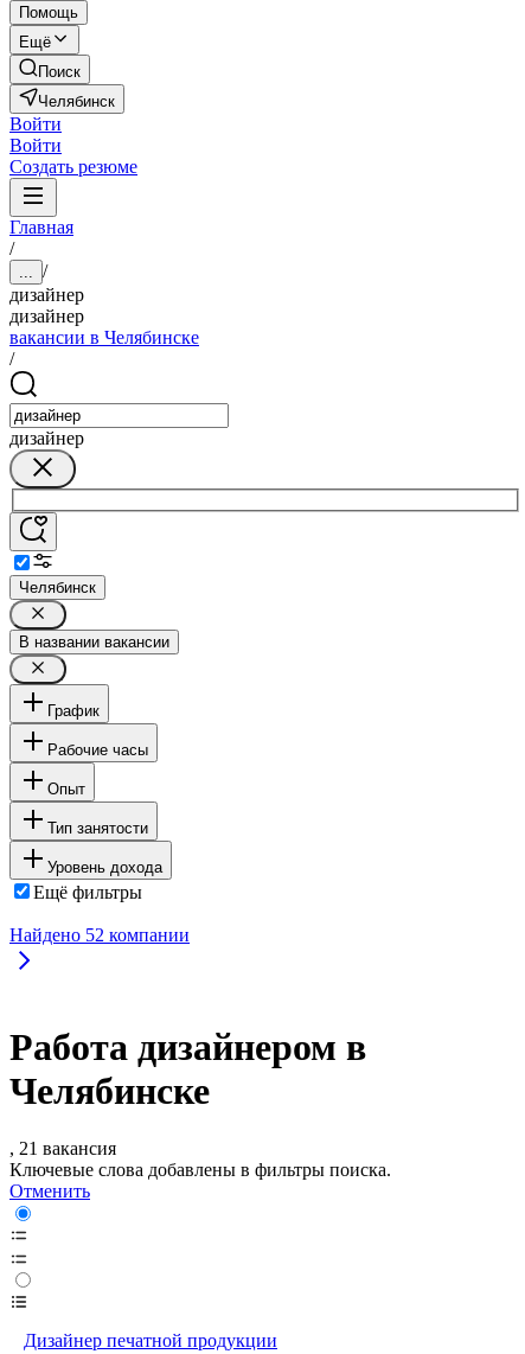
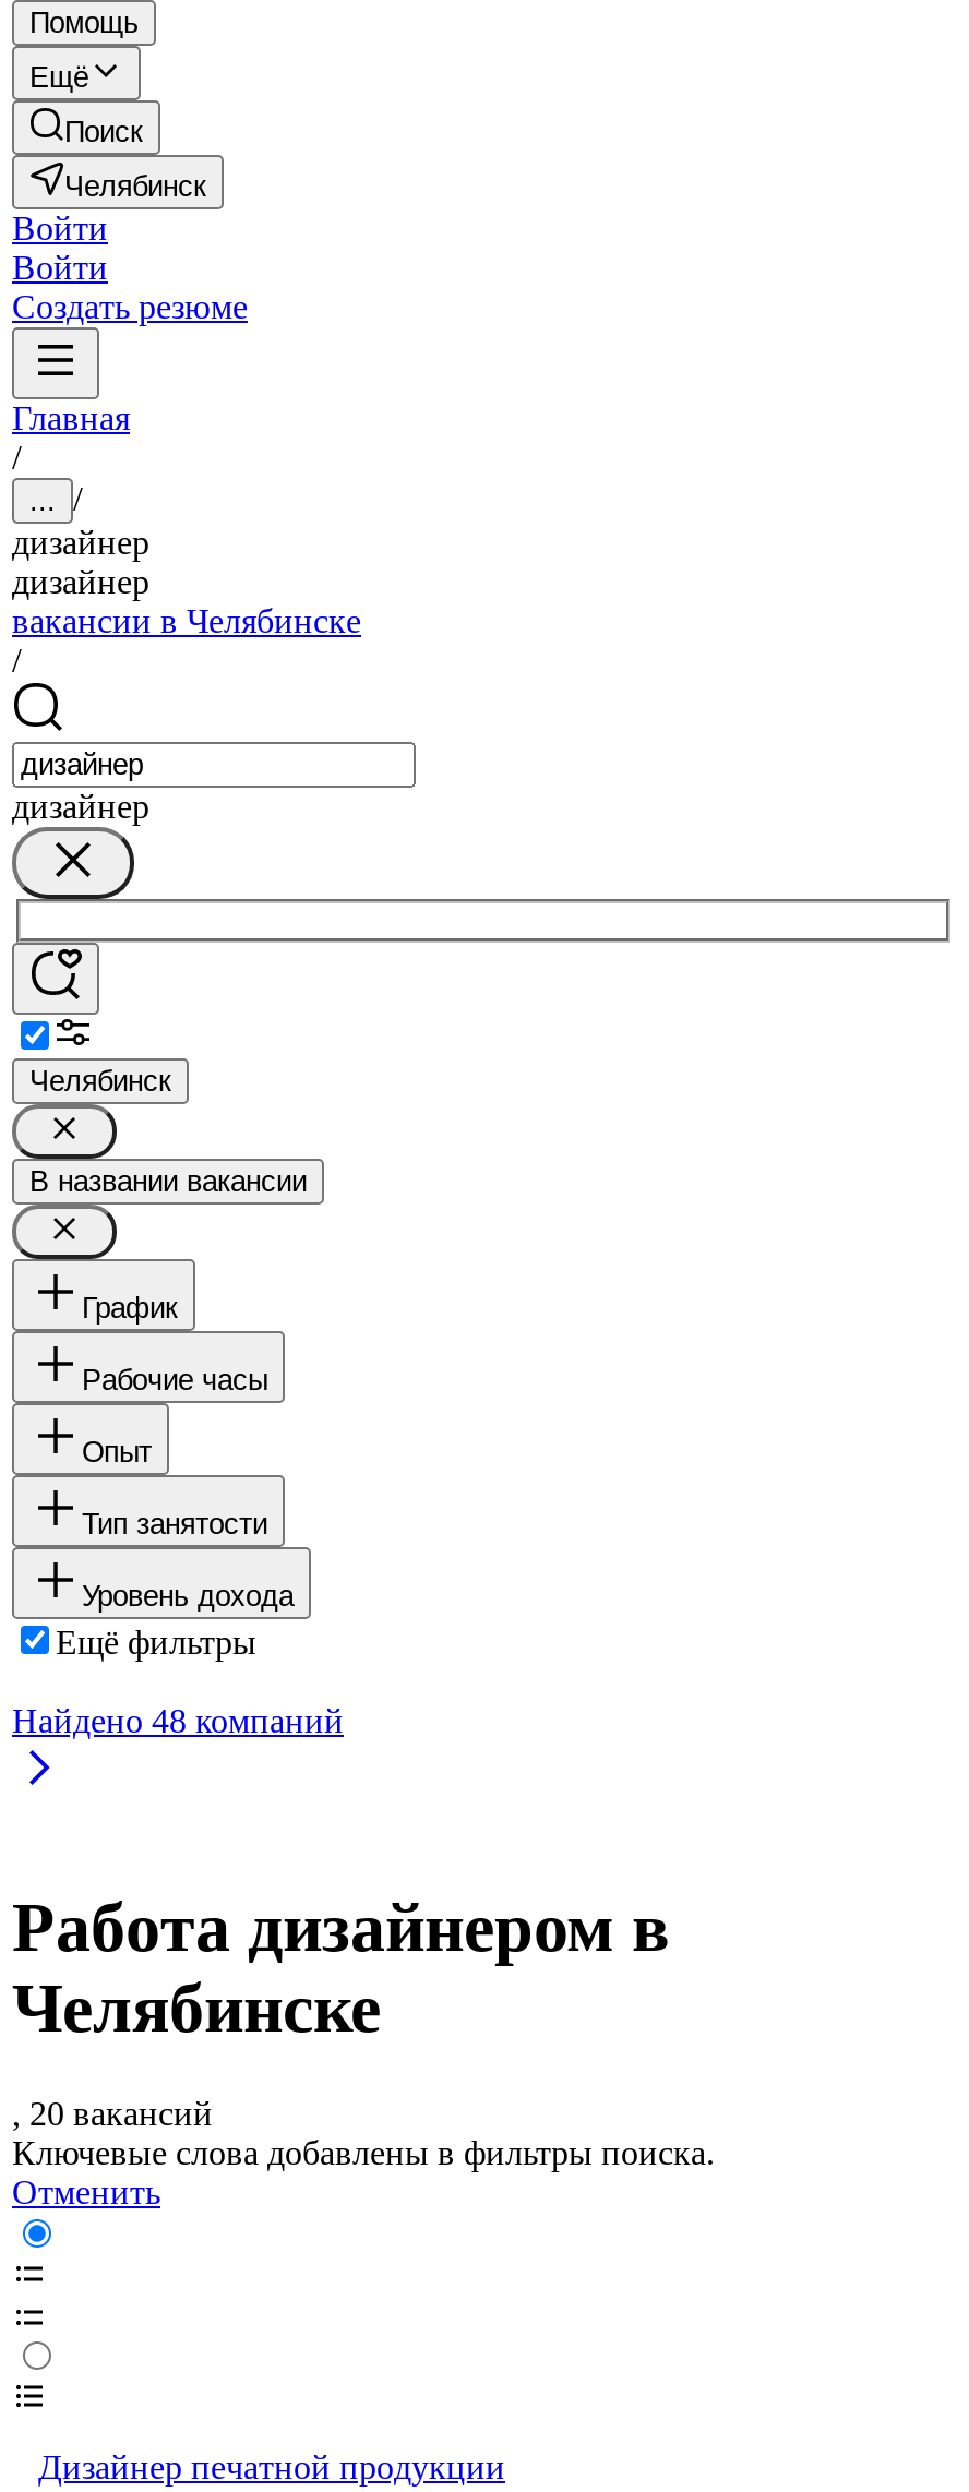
- Найдено 52 компании
+ Найдено 48 компаний

- , 21 вакансия
+ , 20 вакансий
